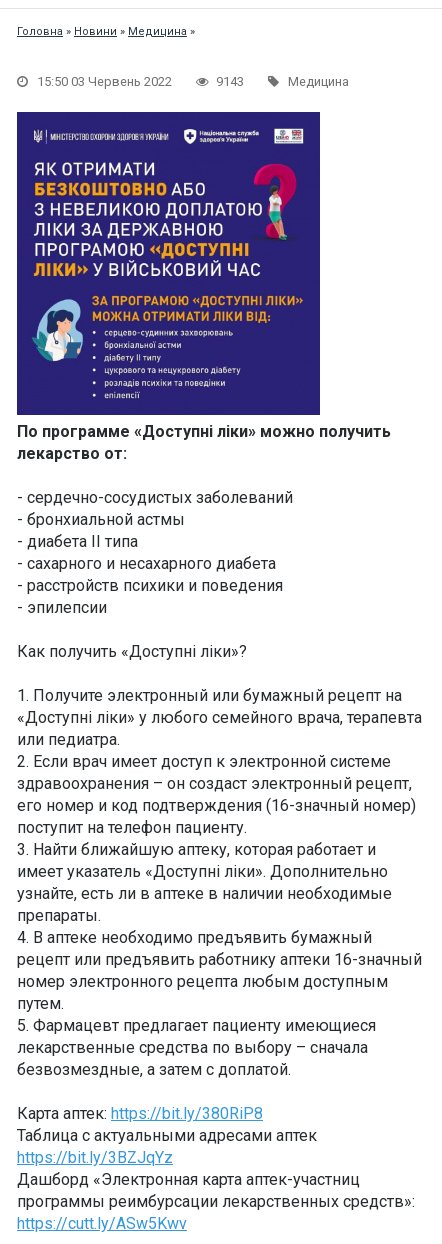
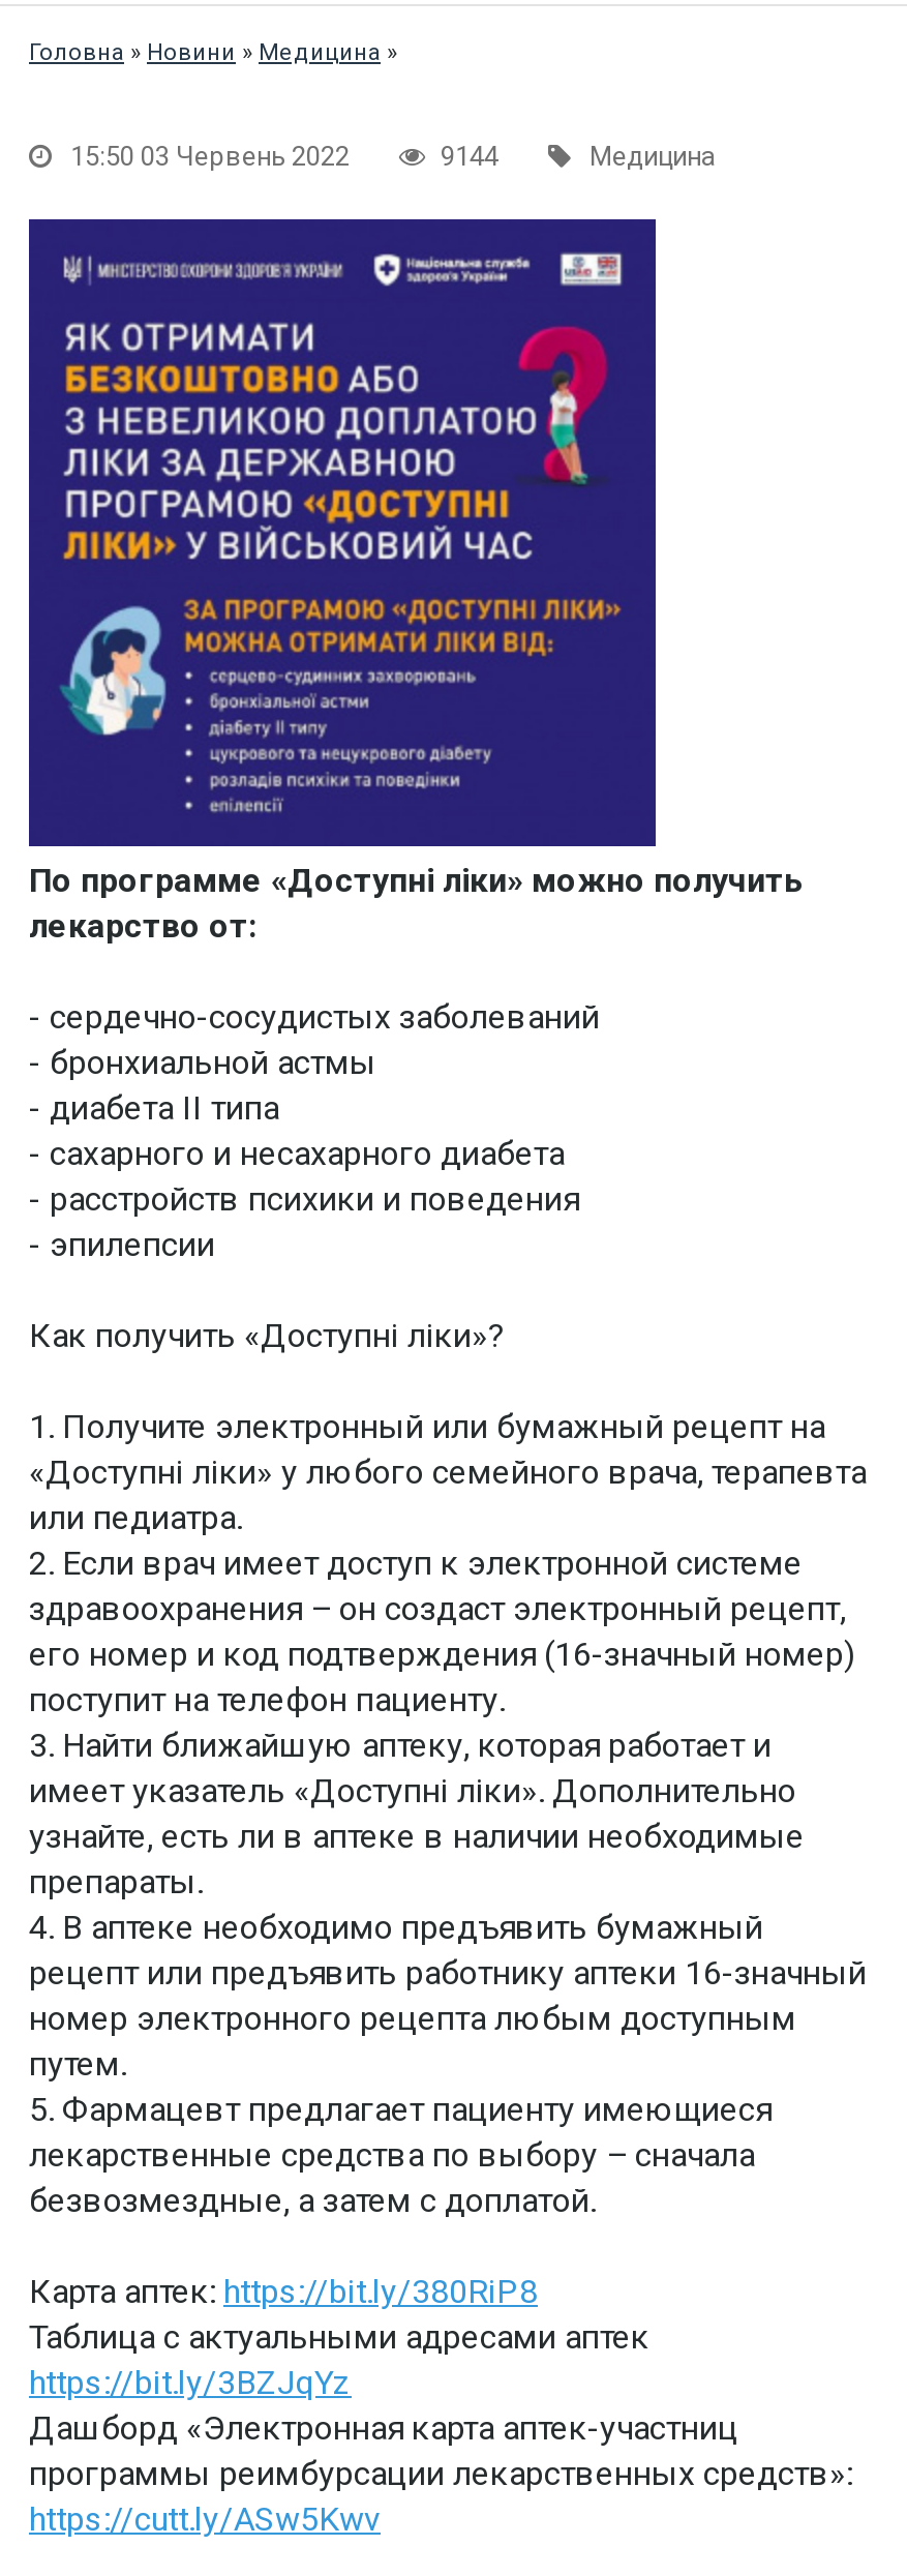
- 9143
+ 9144
